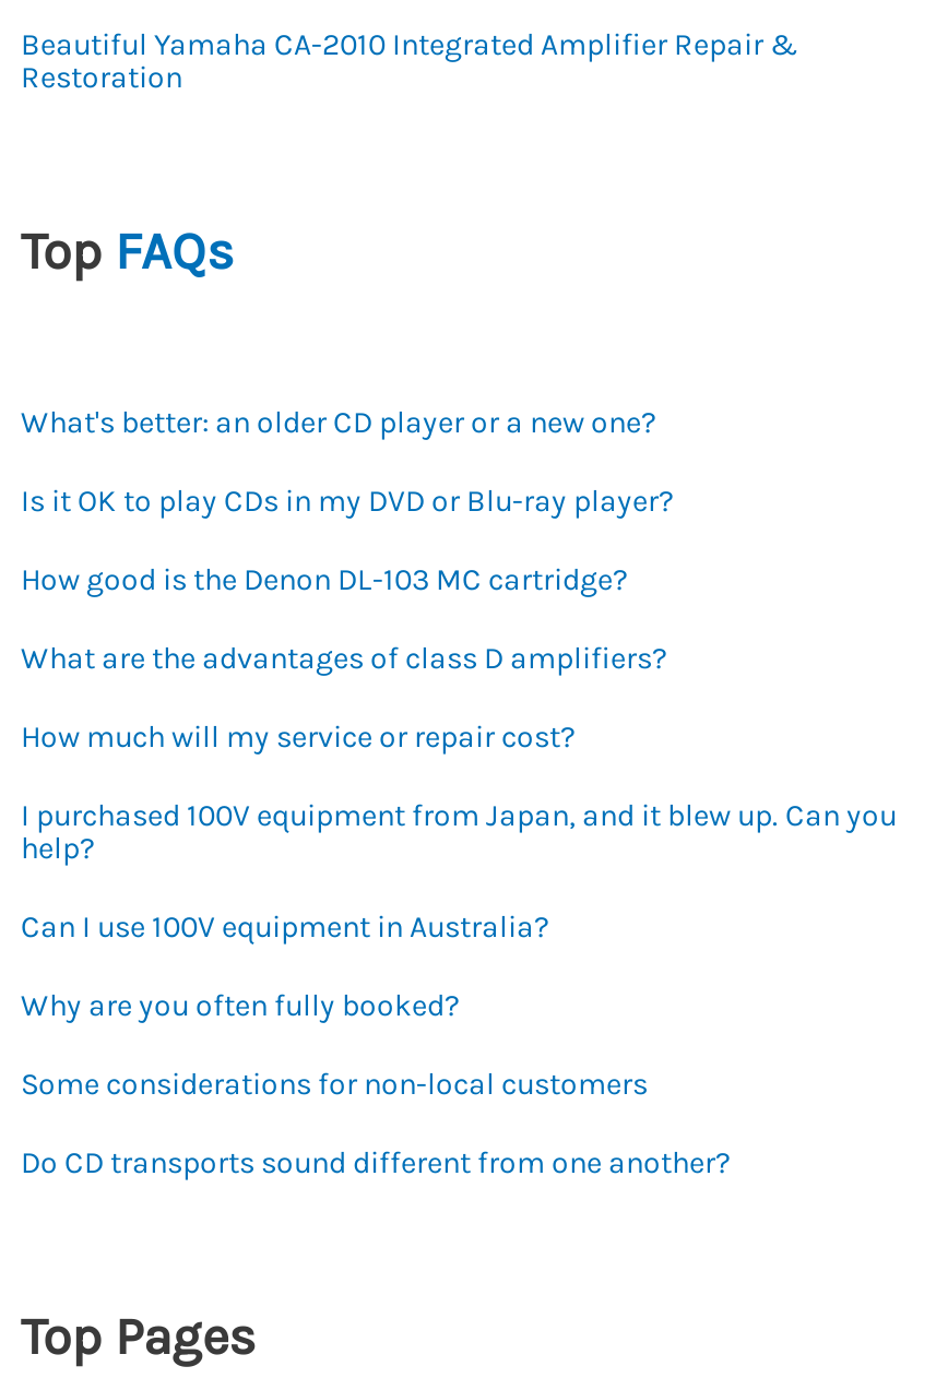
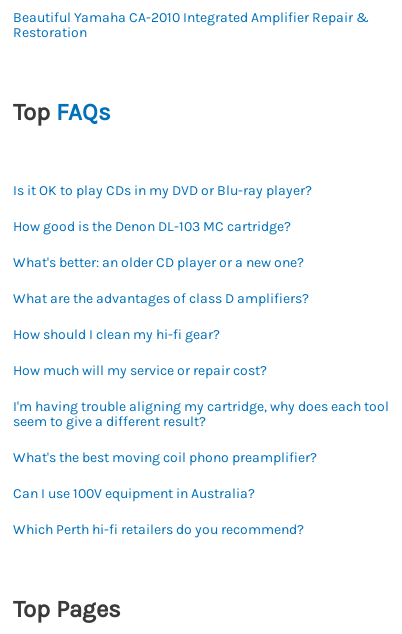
moved down: What's better: an older CD player or a new one?

moved up: Is it OK to play CDs in my DVD or Blu-ray player? | How good is the Denon DL-103 MC cartridge?

+ How should I clean my hi-fi gear?

moved down: How much will my service or repair cost?

- I purchased 100V equipment from Japan, and it blew up. Can you
- help?
+ I'm having trouble aligning my cartridge, why does each tool
+ seem to give a different result?
+ What's the best moving coil phono preamplifier?

moved down: Can I use 100V equipment in Australia?

- Why are you often fully booked?
- Some considerations for non-local customers
- Do CD transports sound different from one another?
+ Which Perth hi-fi retailers do you recommend?
